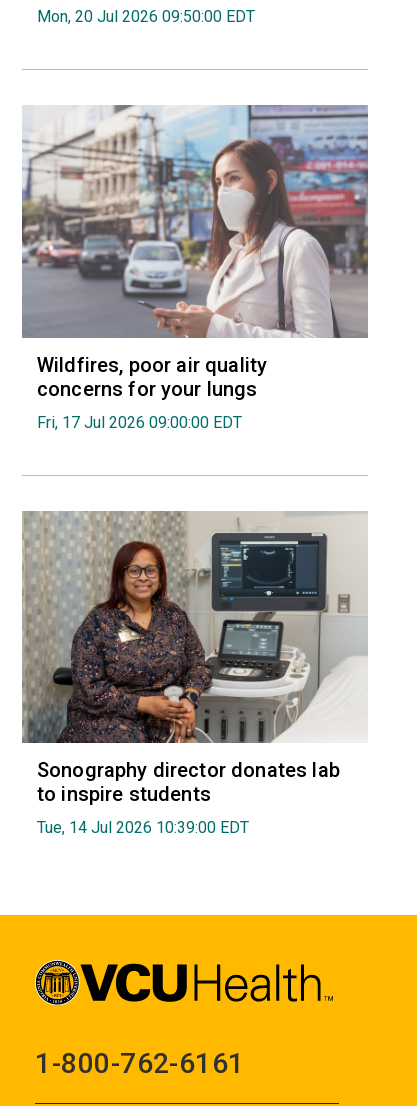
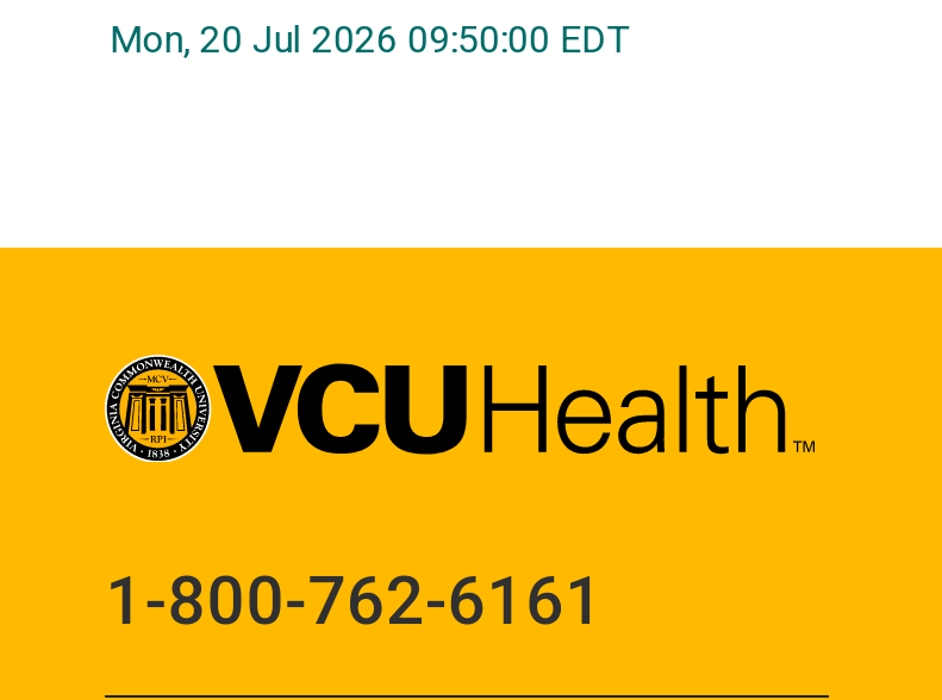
- [image]
- Wildfires, poor air quality
- concerns for your lungs
- Fri, 17 Jul 2026 09:00:00 EDT

- [image]
- Sonography director donates lab
- to inspire students
- Tue, 14 Jul 2026 10:39:00 EDT
